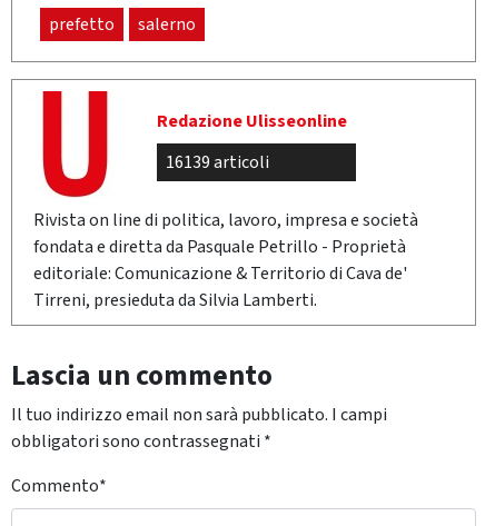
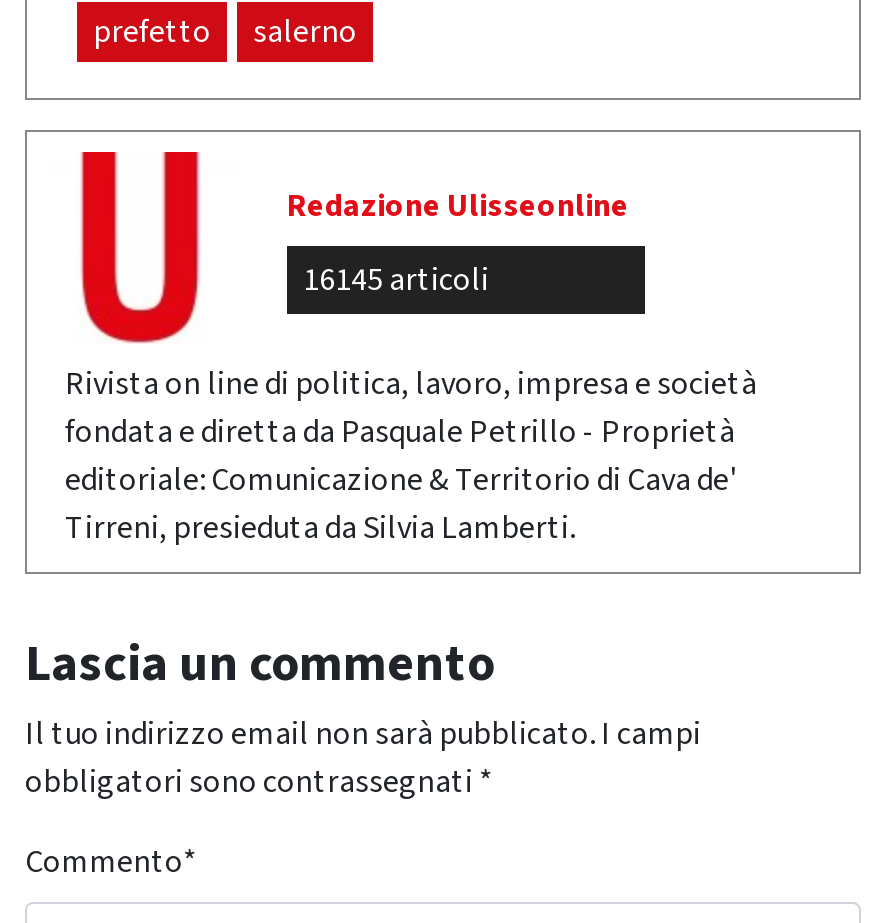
- 16139 articoli
+ 16145 articoli
